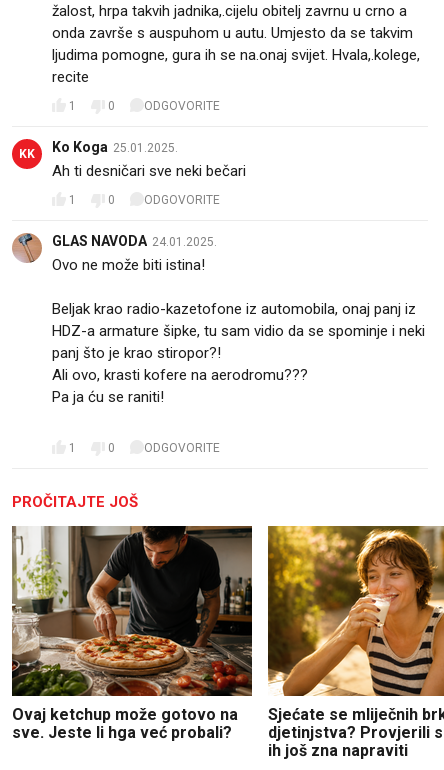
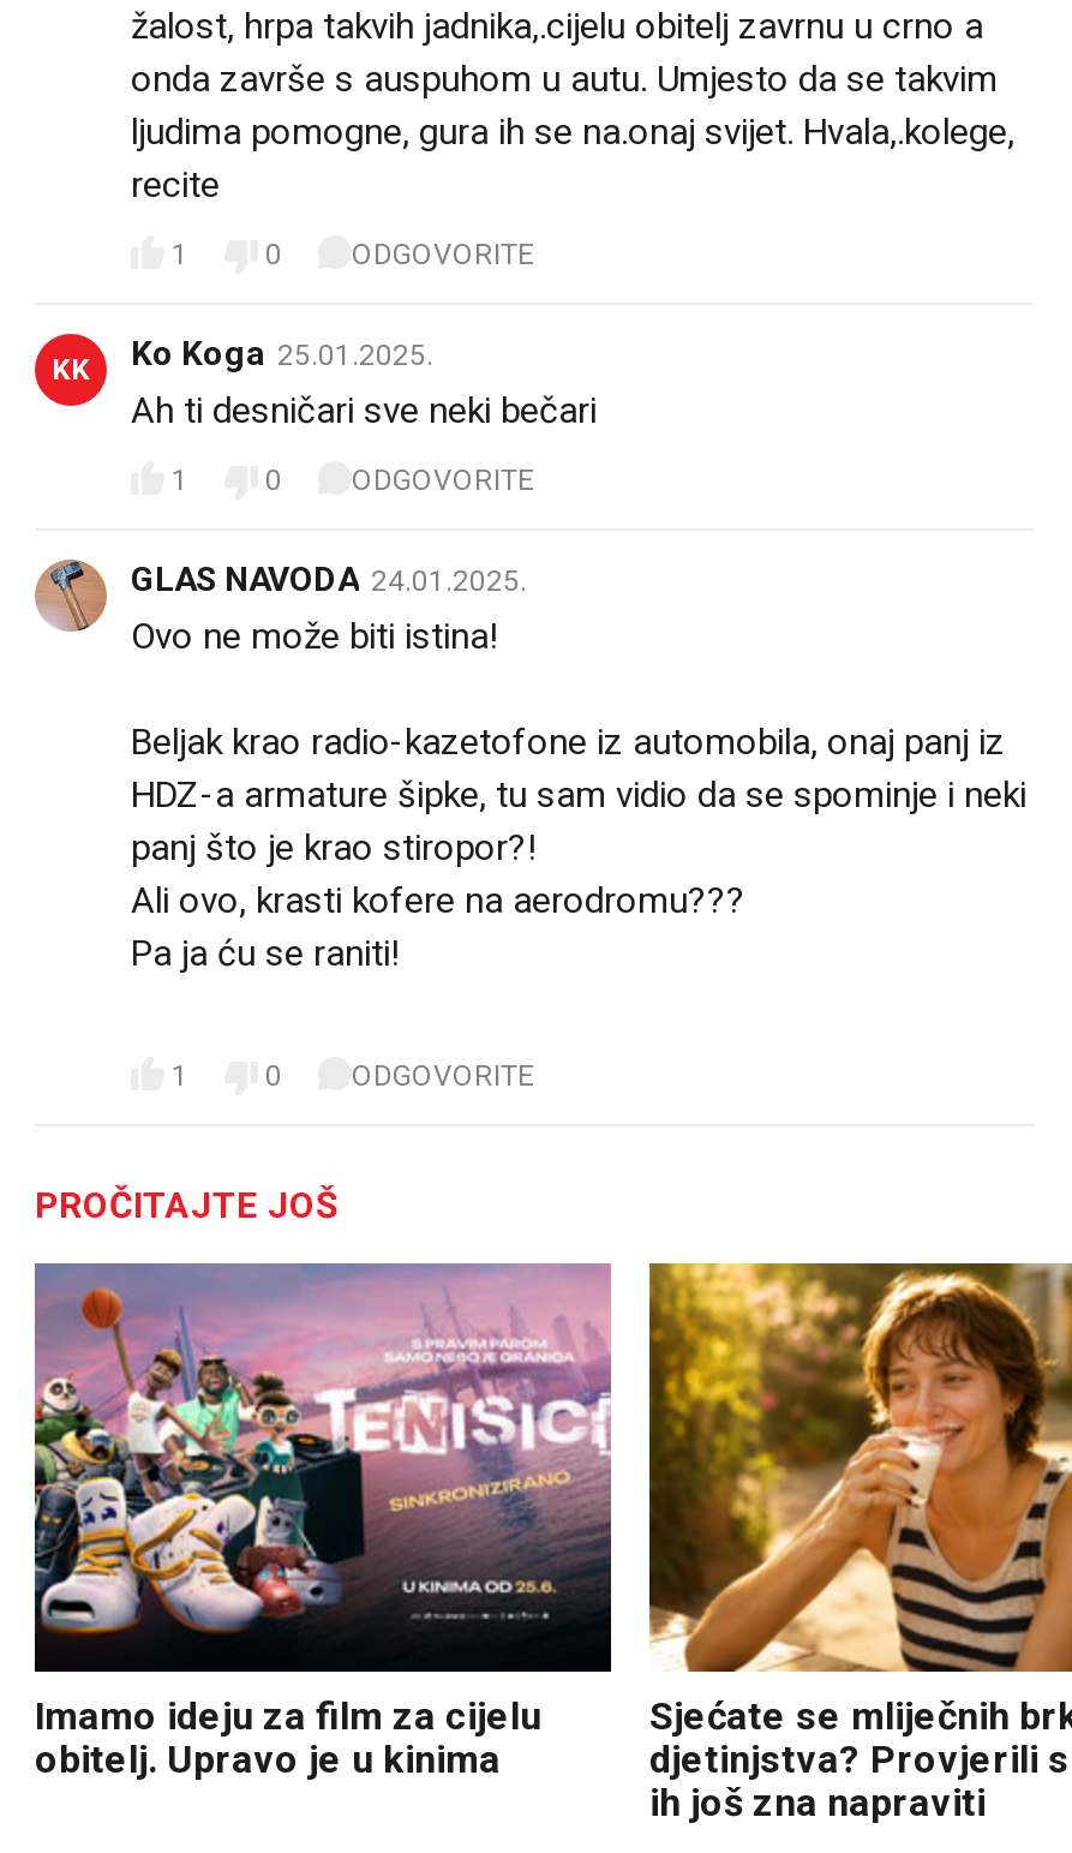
- [image]
- Ovaj ketchup može gotovo na
- sve. Jeste li hga već probali?
+ [image]
+ Imamo ideju za film za cijelu
+ obitelj. Upravo je u kinima
